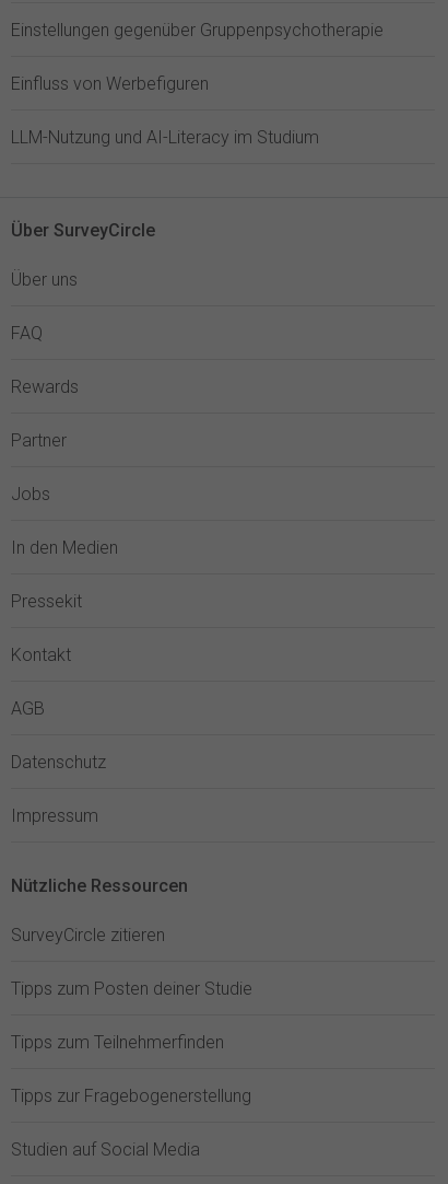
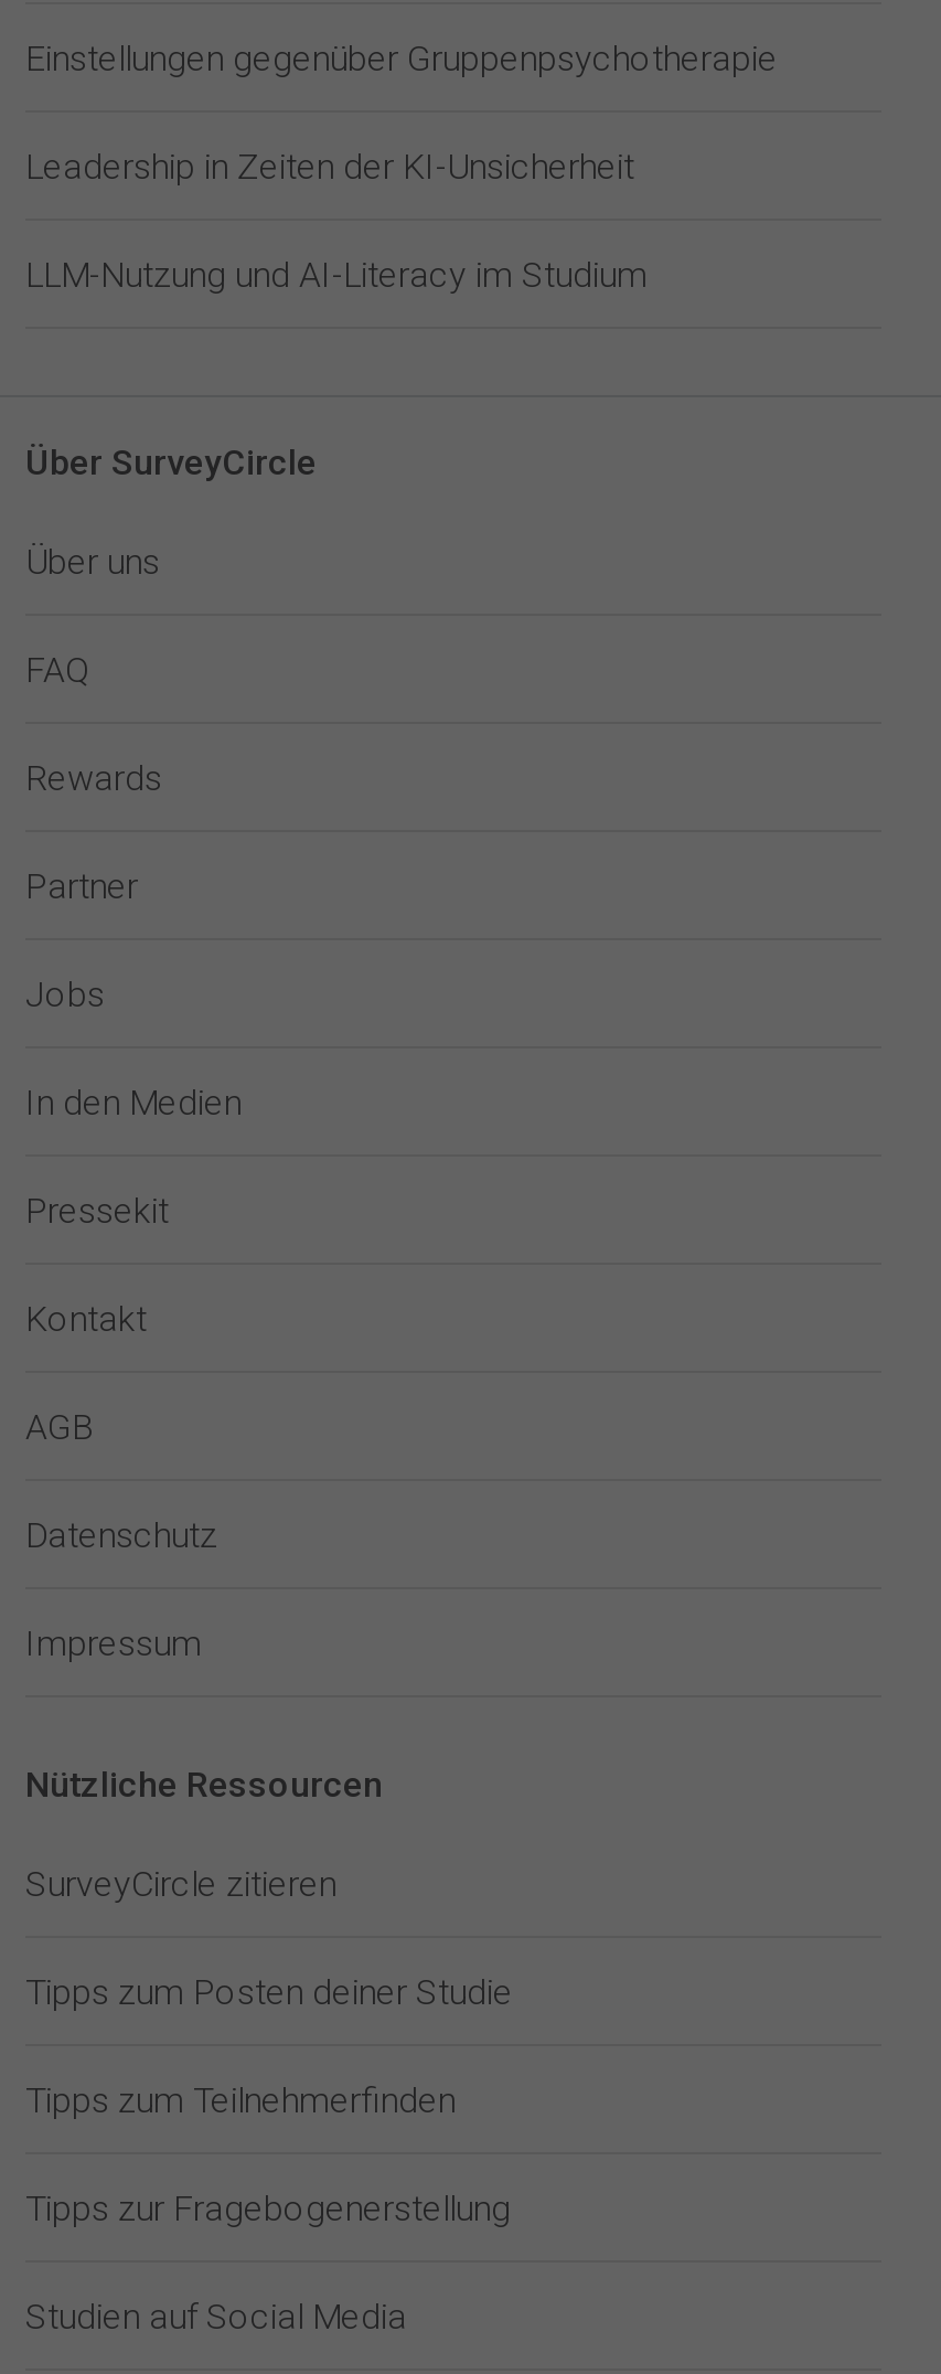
- Einfluss von Werbefiguren
+ Leadership in Zeiten der KI-Unsicherheit
